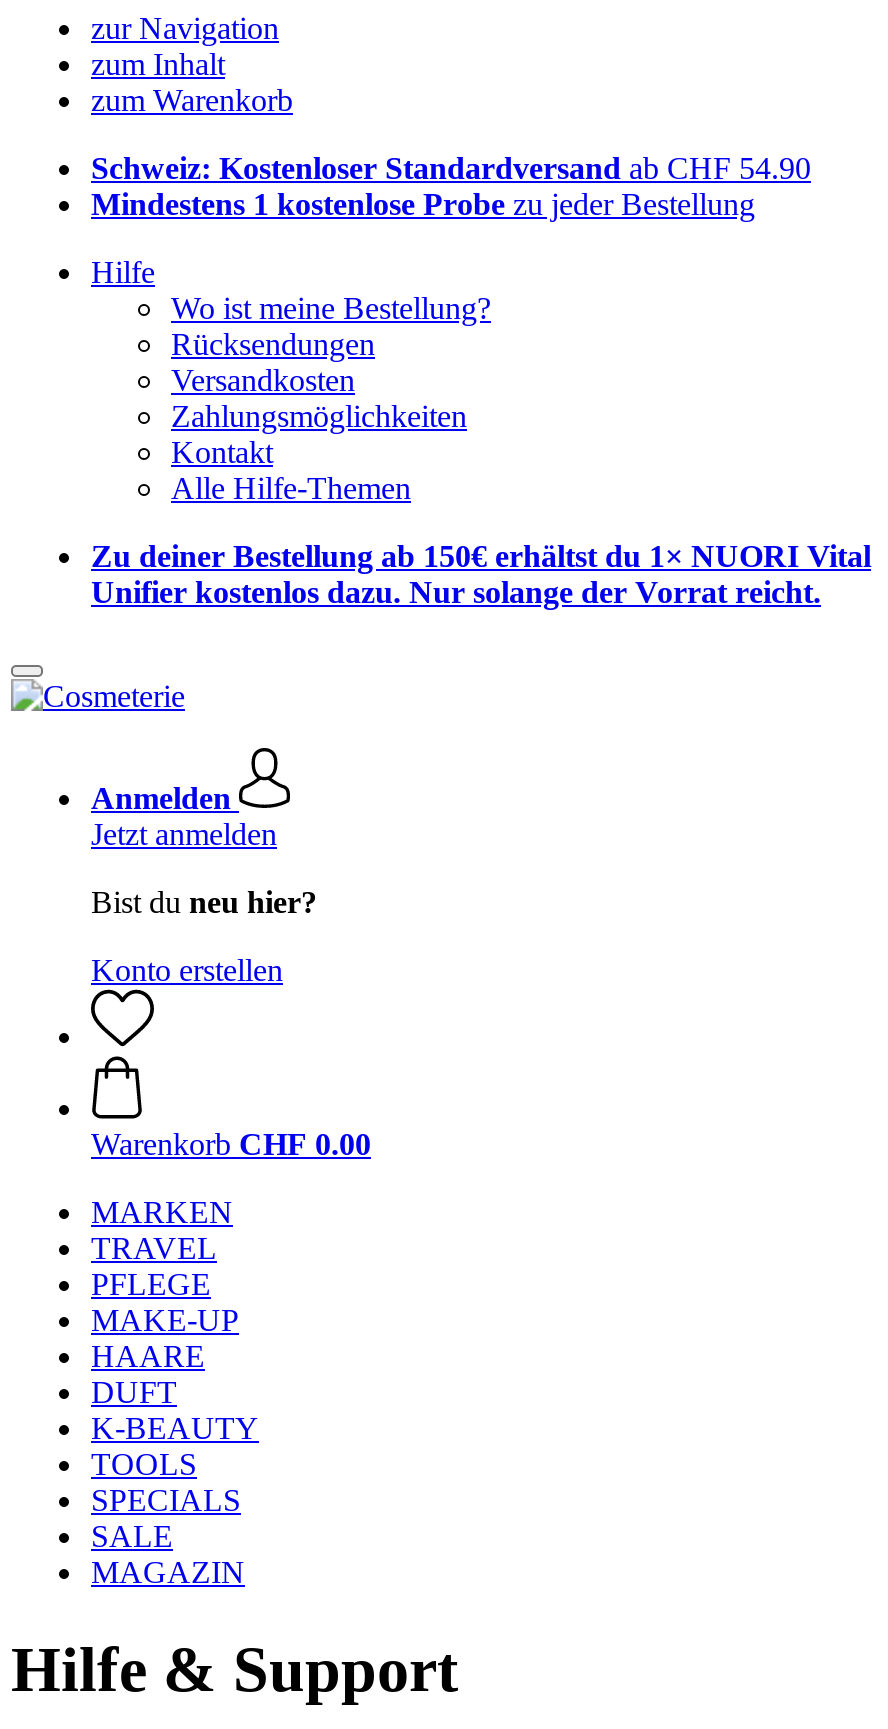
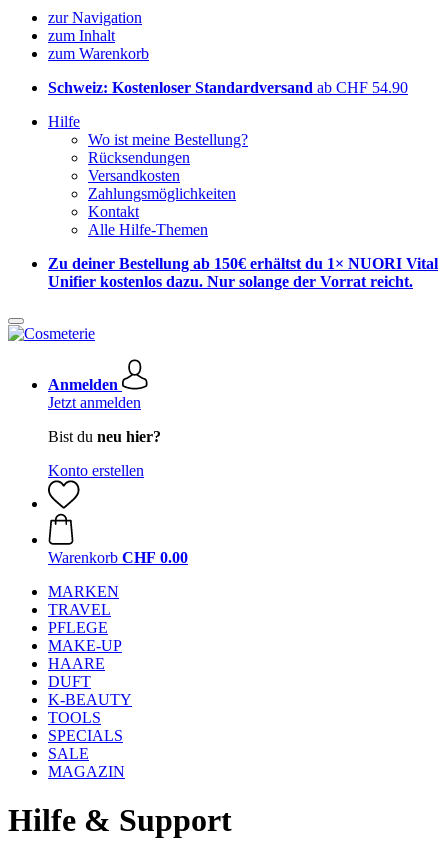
- Mindestens 1 kostenlose Probe zu jeder Bestellung
